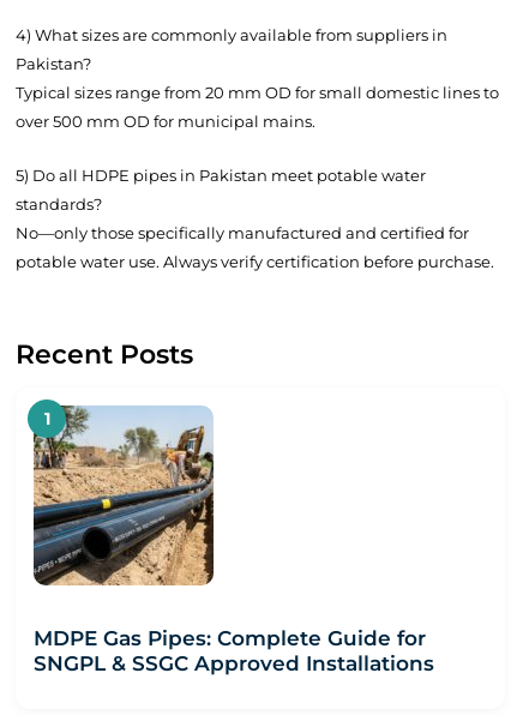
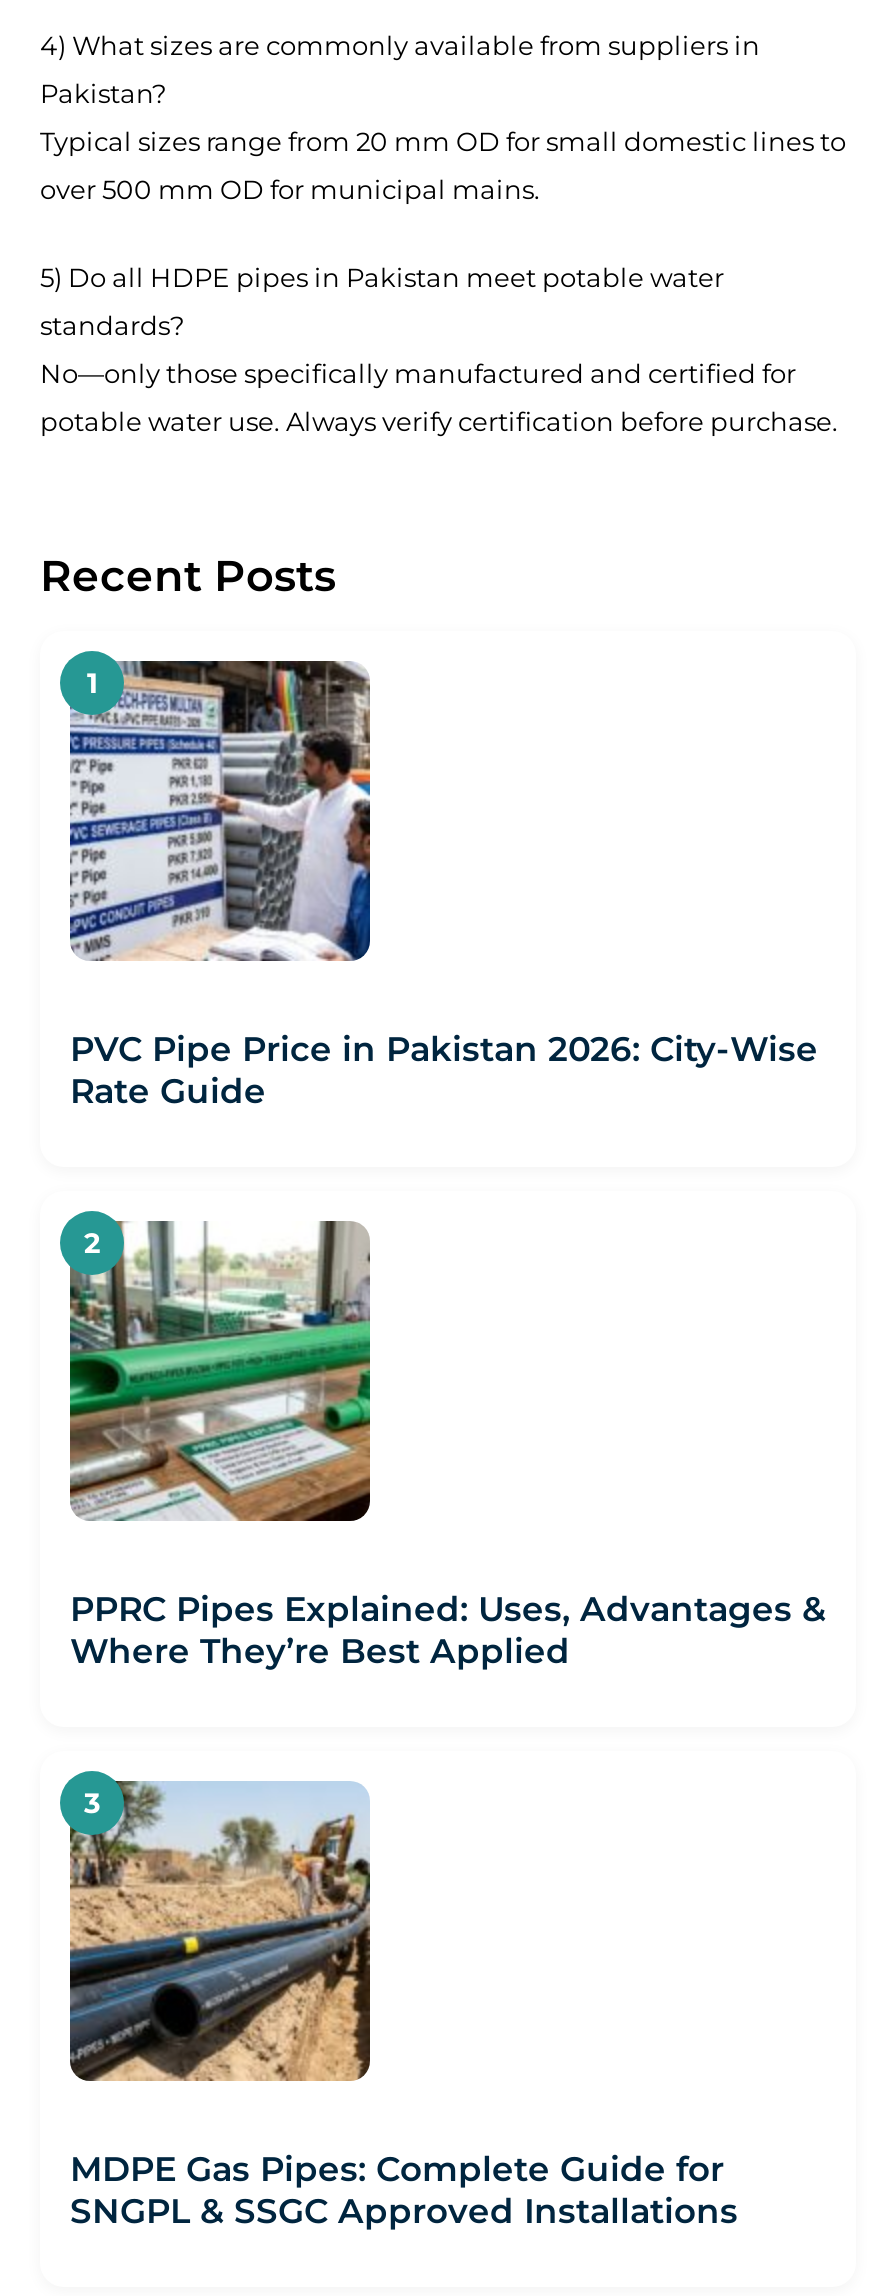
+ [image]
+ PPRC Pipes Explained: Uses, Advantages &
+ Where They’re Best Applied

+ [image]
+ PVC Pipe Price in Pakistan 2026: City-Wise
+ Rate Guide
